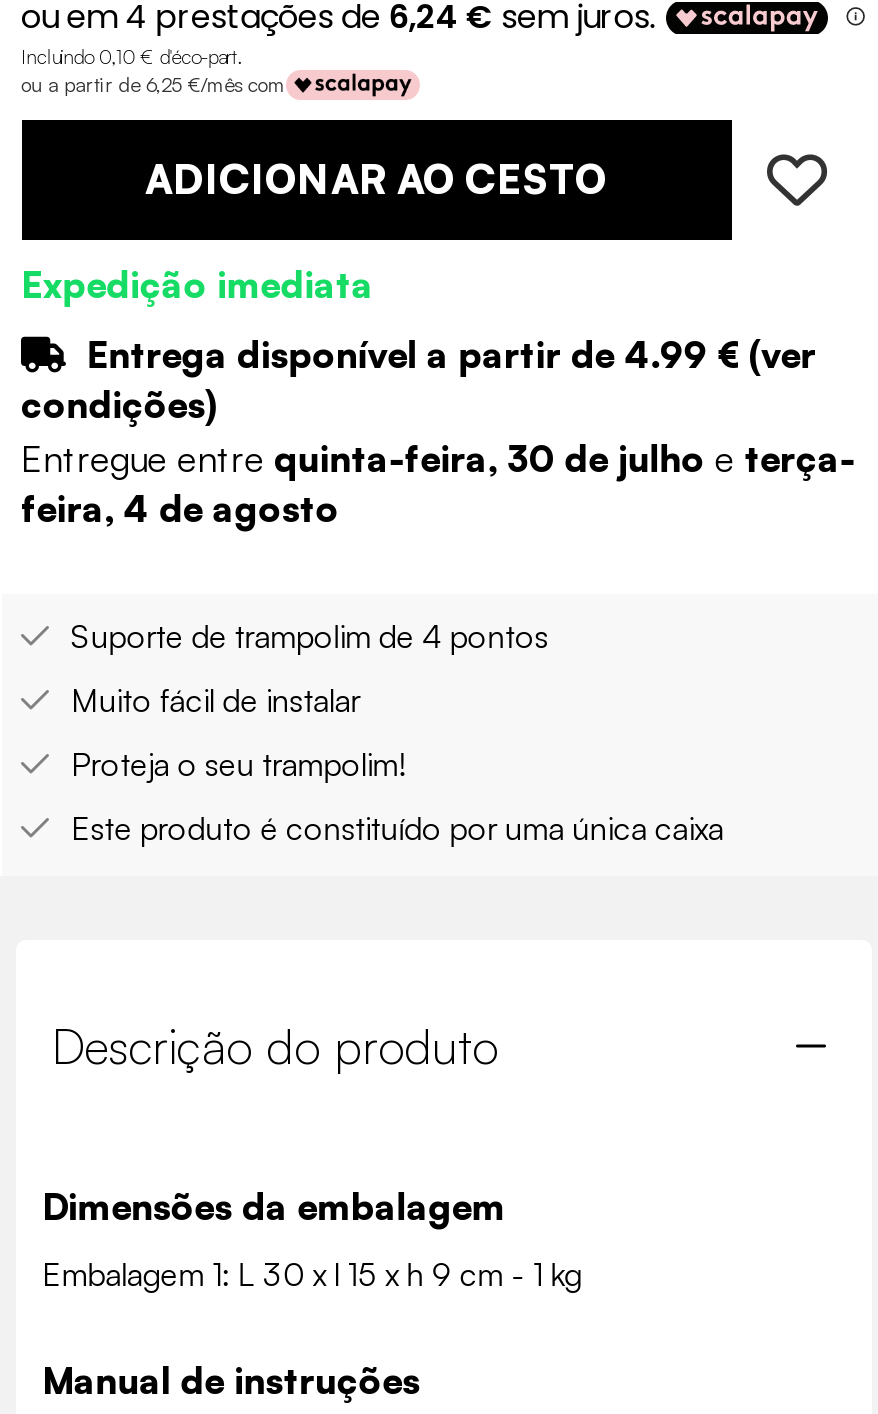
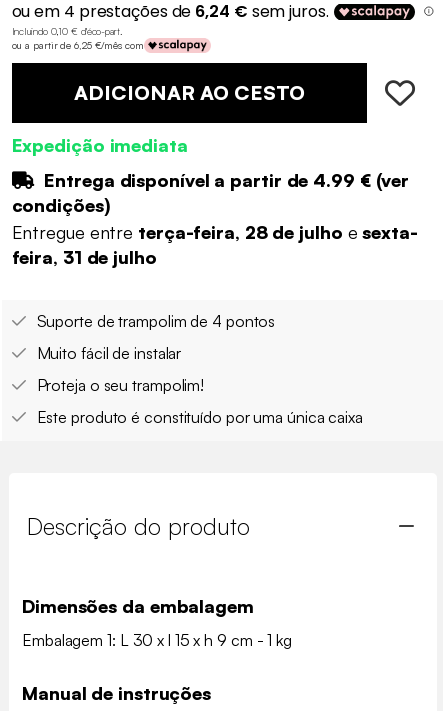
- Entregue entre quinta-feira, 30 de julho e terça-
+ Entregue entre terça-feira, 28 de julho e sexta-

- feira, 4 de agosto
+ feira, 31 de julho
